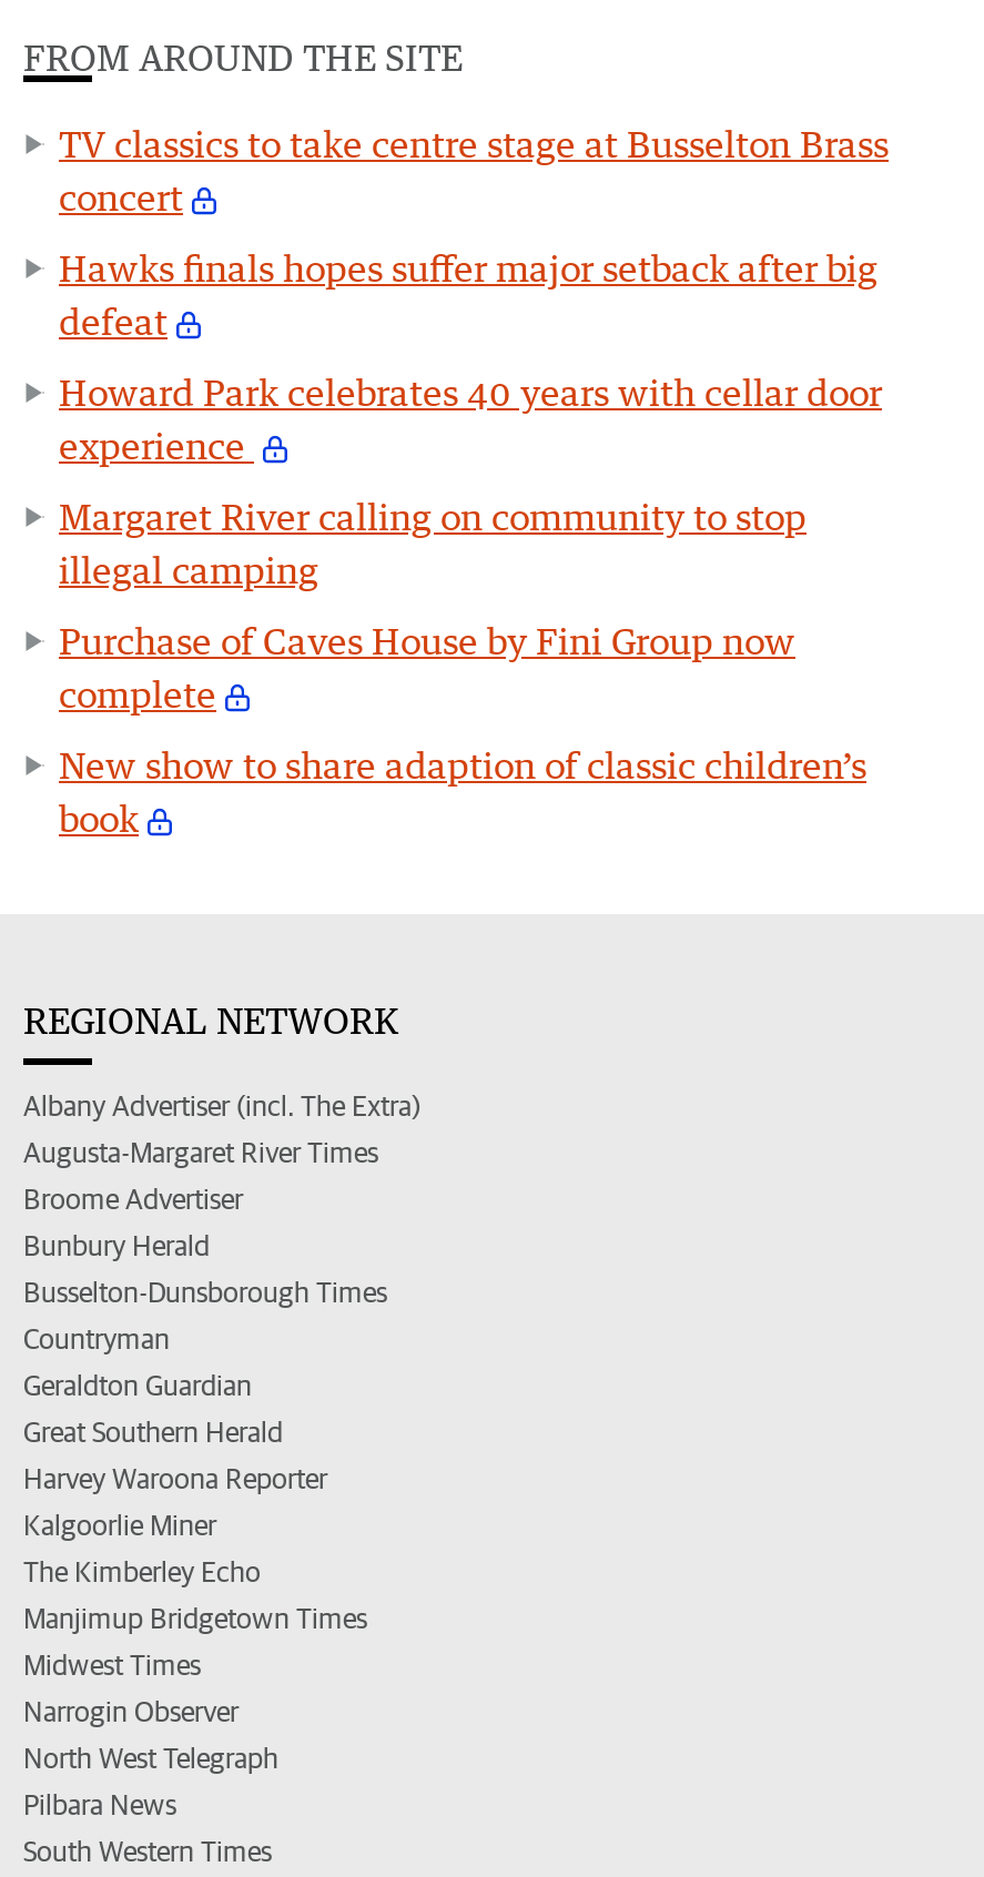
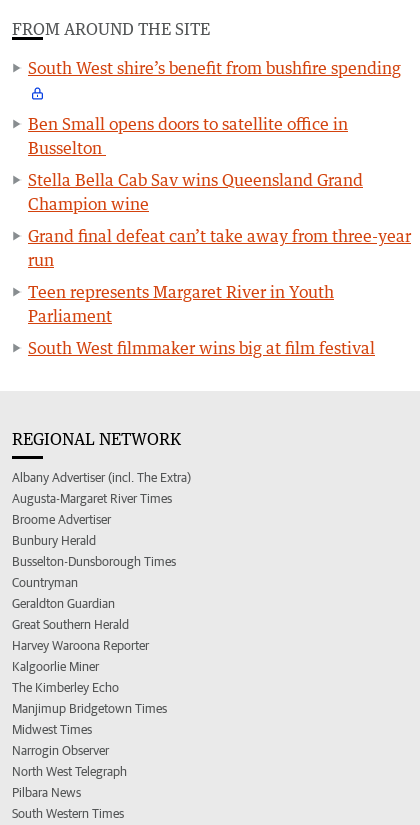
- TV classics to take centre stage at Busselton Brass
- concert
+ South West shire’s benefit from bushfire spending

- Hawks finals hopes suffer major setback after big
- defeat
+ Ben Small opens doors to satellite office in
+ Busselton

- Howard Park celebrates 40 years with cellar door
- experience
+ Stella Bella Cab Sav wins Queensland Grand
+ Champion wine

- Margaret River calling on community to stop
- illegal camping
+ Grand final defeat can’t take away from three-year
+ run

- Purchase of Caves House by Fini Group now
- complete
+ Teen represents Margaret River in Youth
+ Parliament

- New show to share adaption of classic children’s
- book
+ South West filmmaker wins big at film festival
